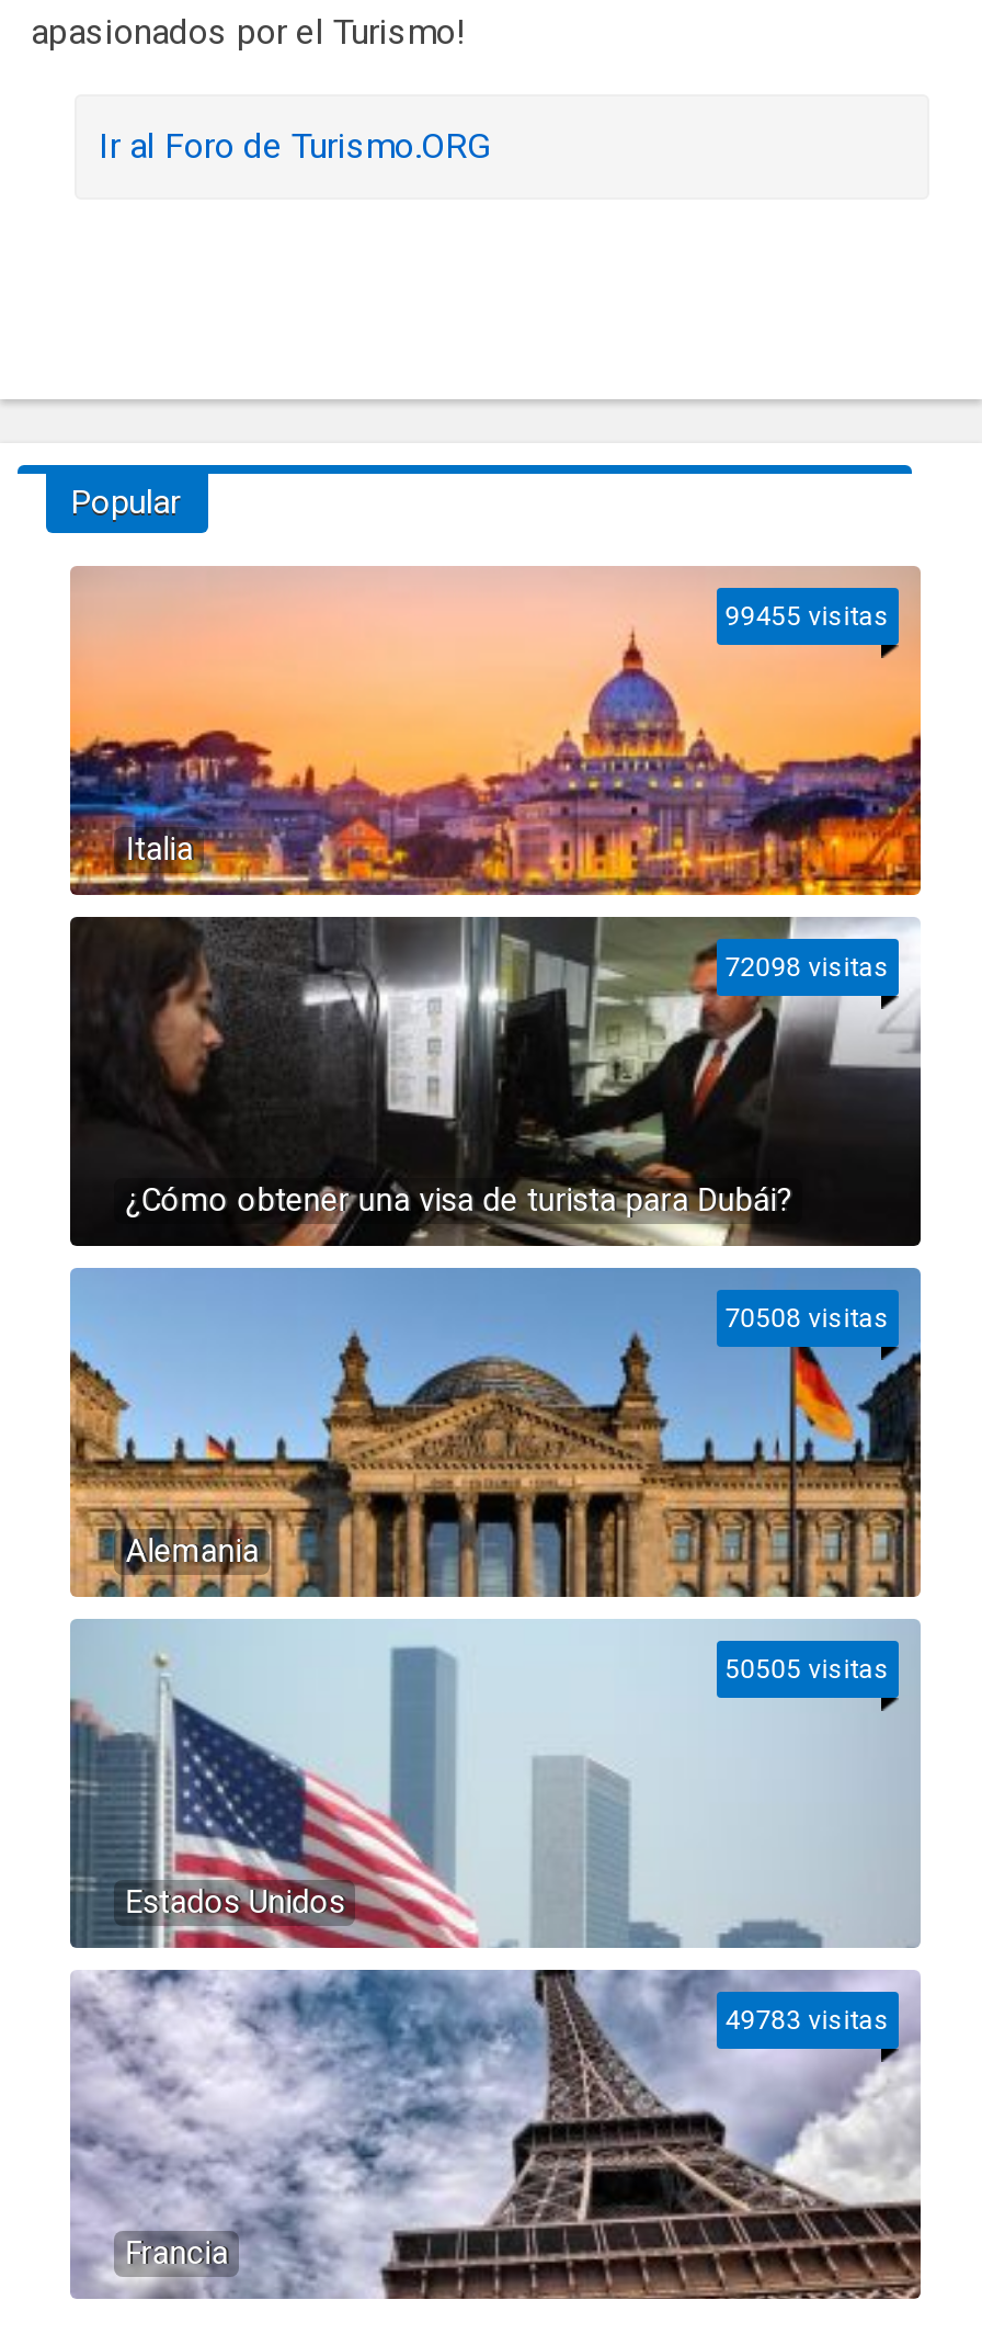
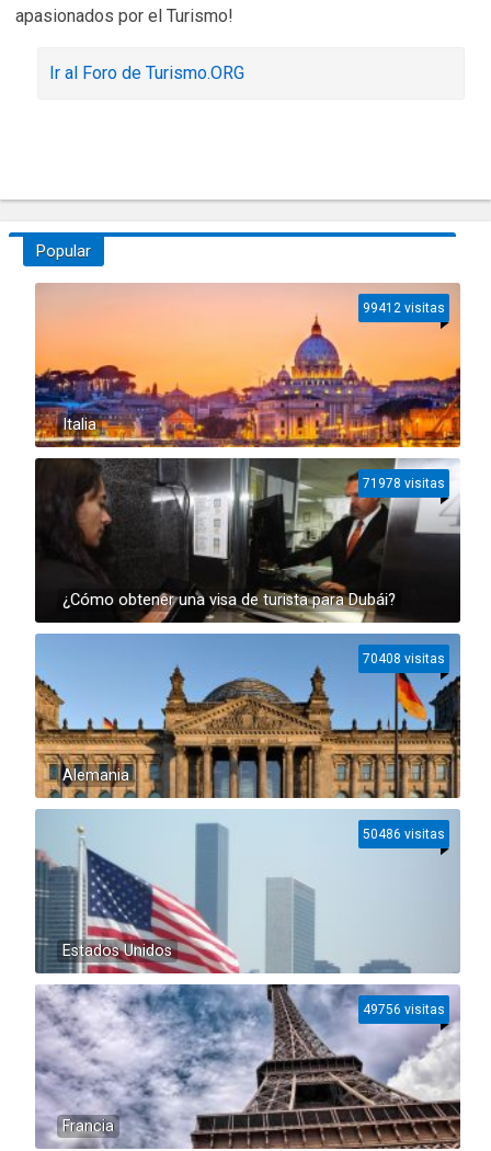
- 99455 visitas
+ 99412 visitas

- 72098 visitas
+ 71978 visitas

- 70508 visitas
+ 70408 visitas

- 50505 visitas
+ 50486 visitas

- 49783 visitas
+ 49756 visitas
